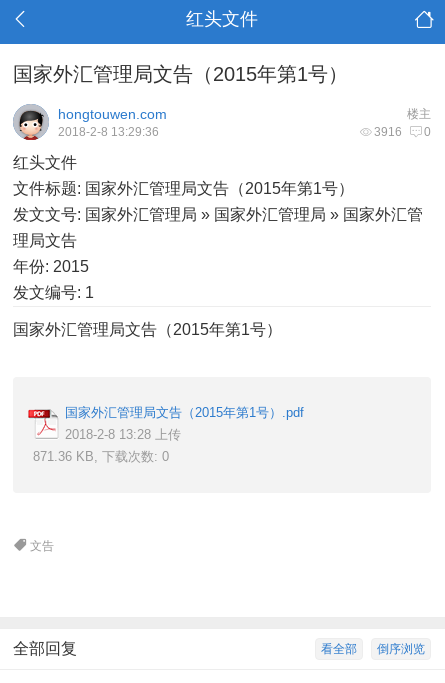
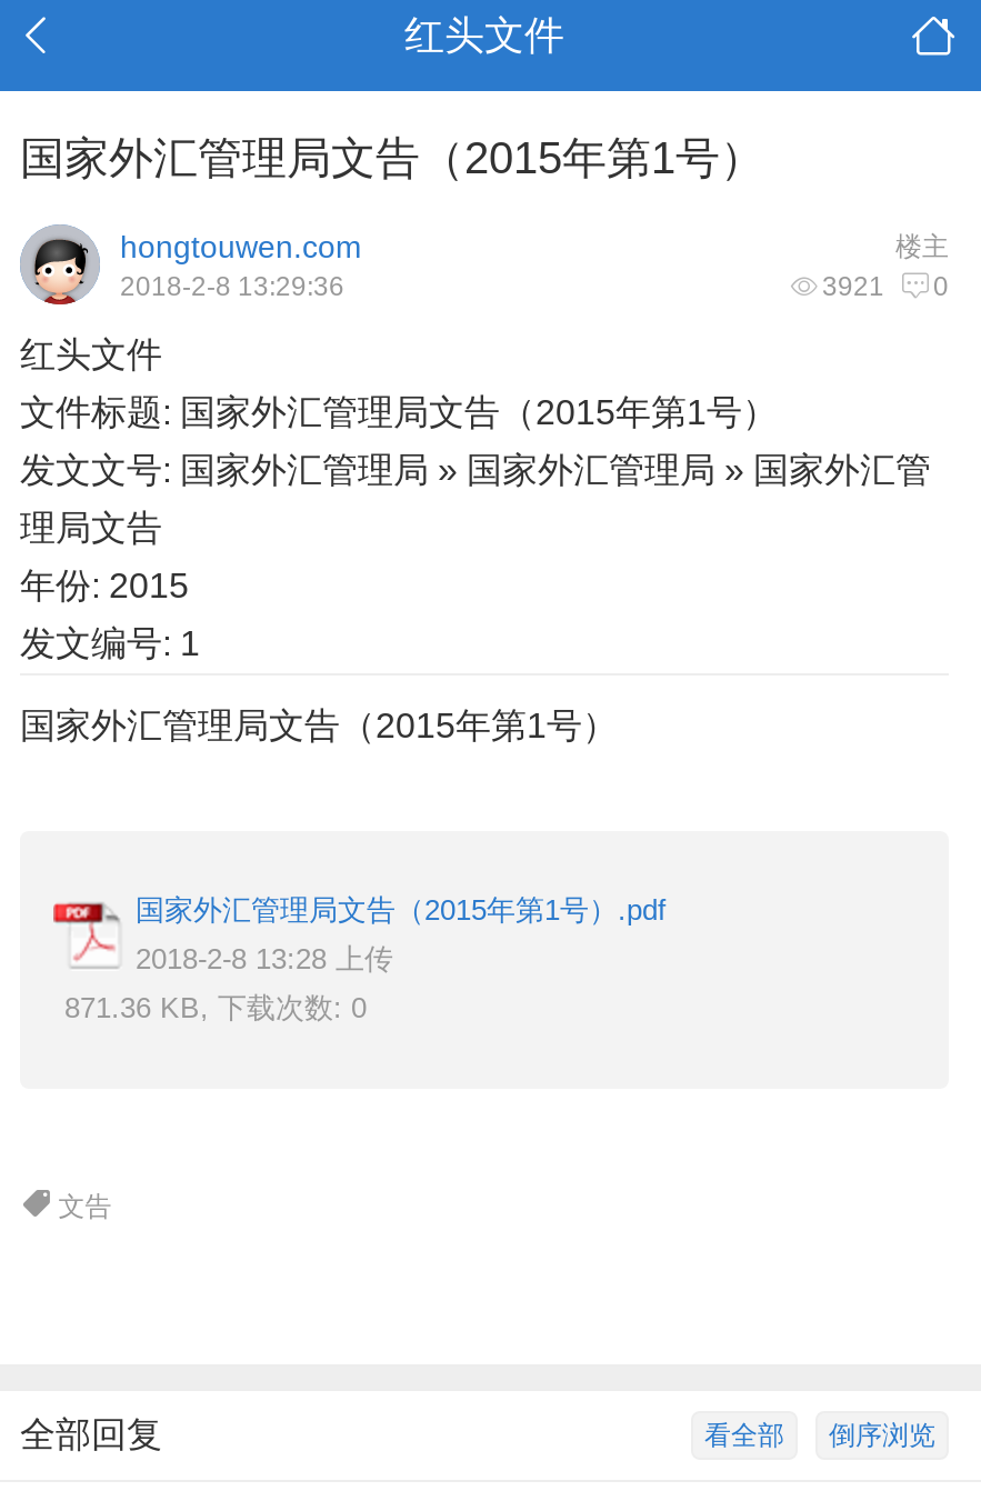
- 3916 0
+ 3921 0
